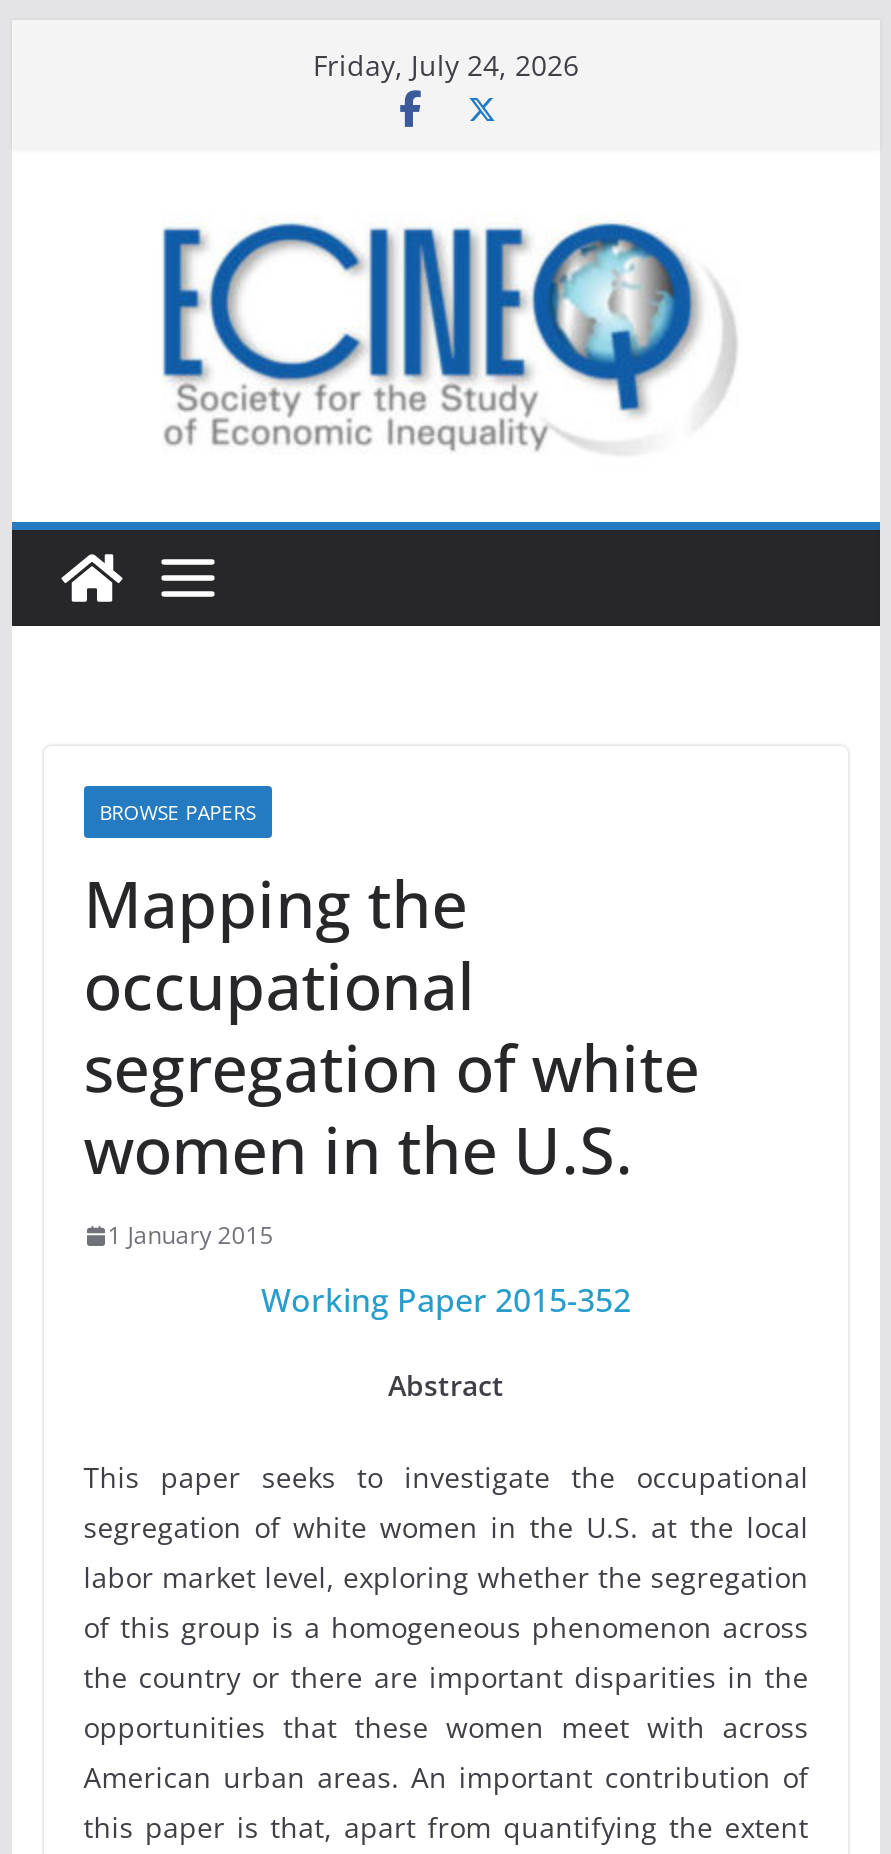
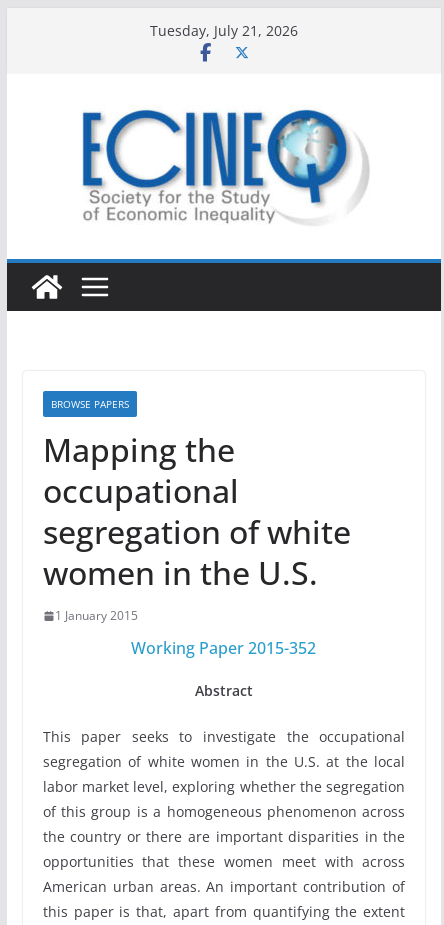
- Friday, July 24, 2026
+ Tuesday, July 21, 2026
